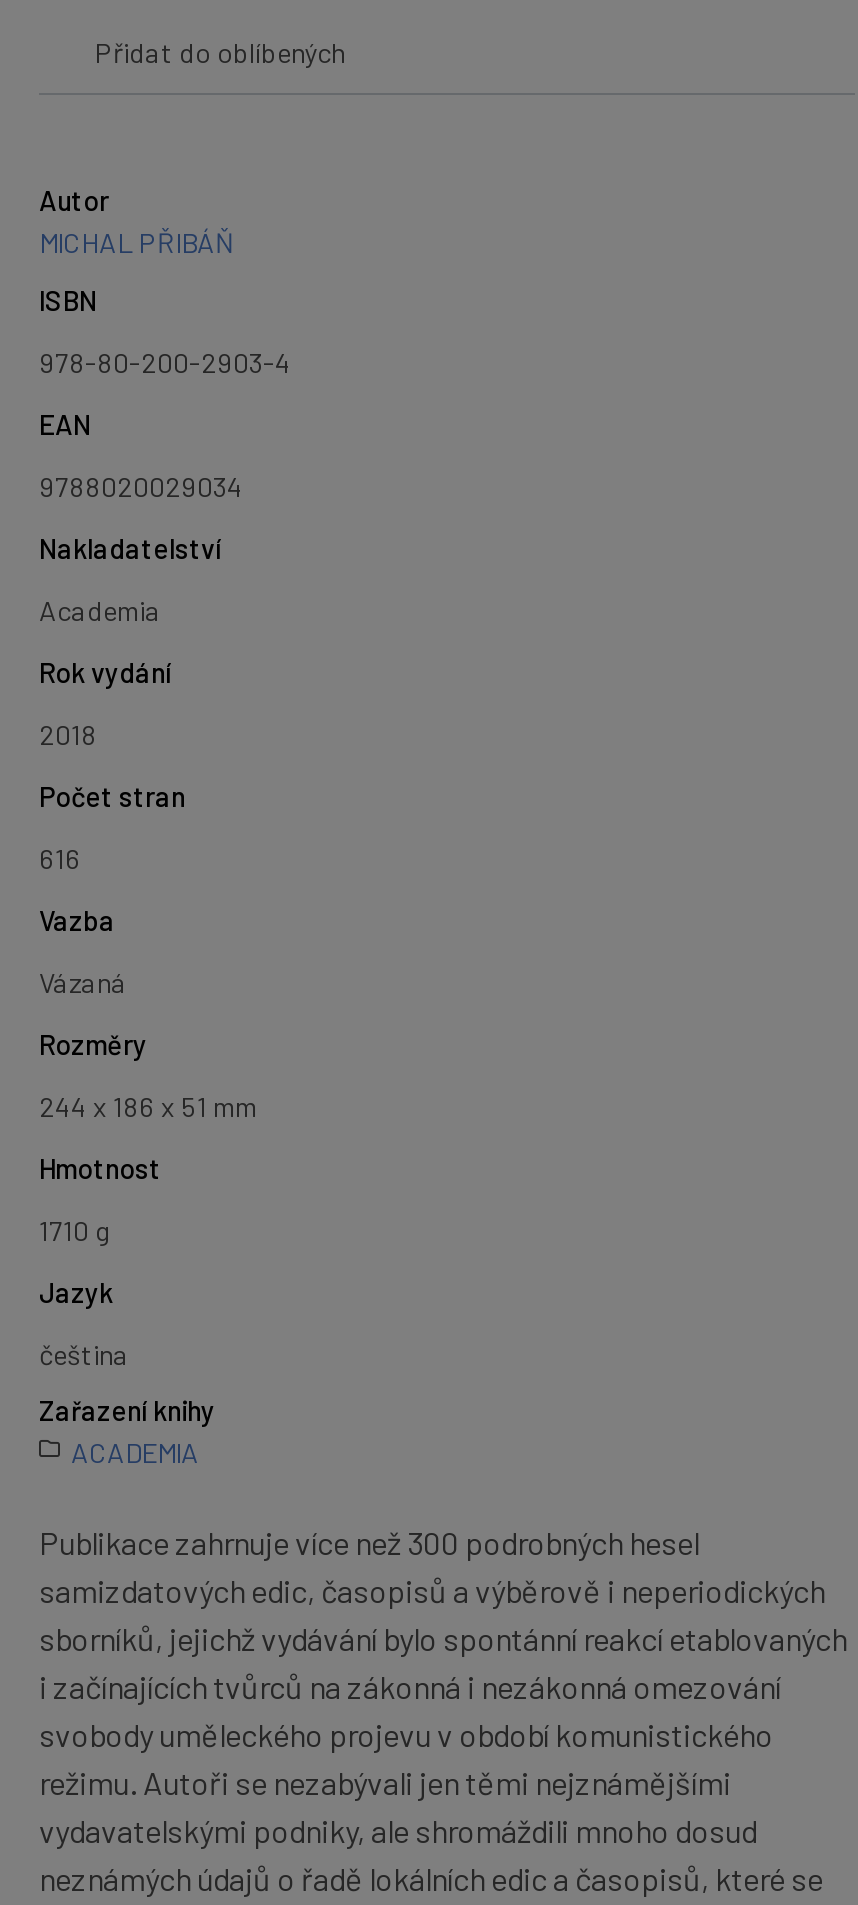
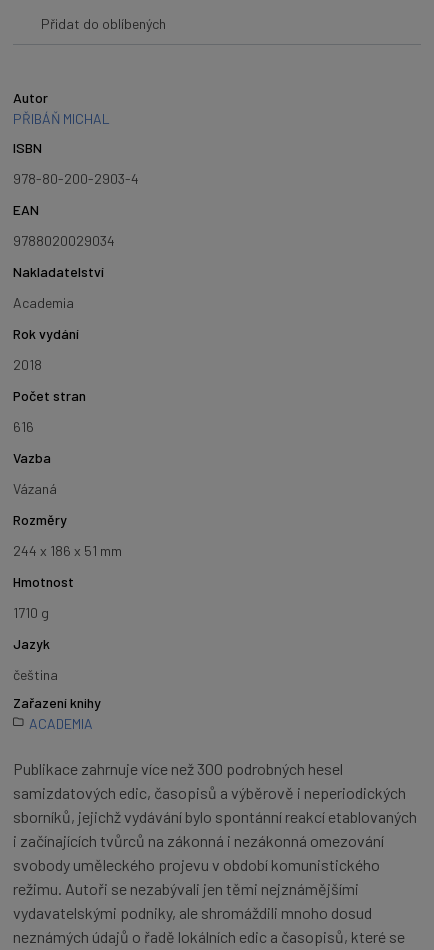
- MICHAL PŘIBÁŇ
+ PŘIBÁŇ MICHAL
